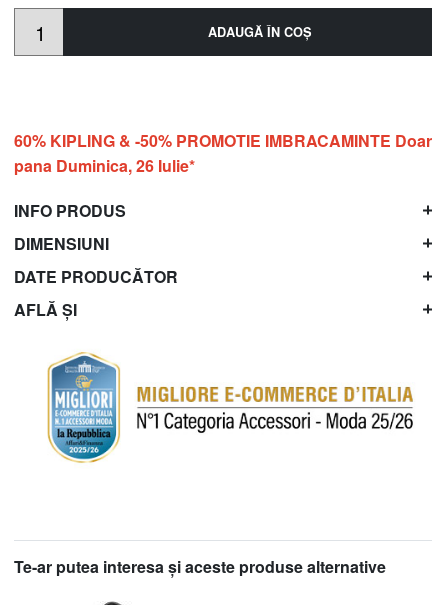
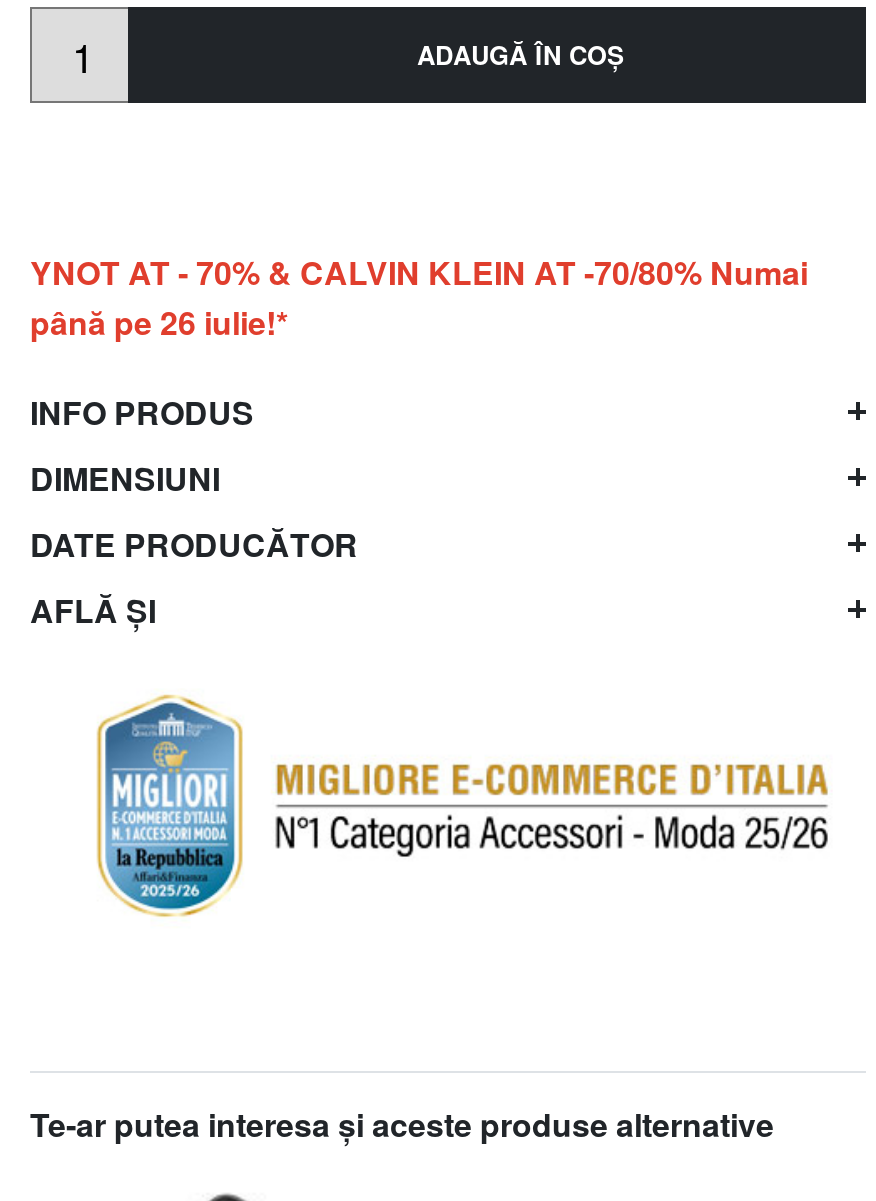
- 60% KIPLING & -50% PROMOTIE IMBRACAMINTE Doar
- pana Duminica, 26 Iulie*
+ YNOT AT - 70% & CALVIN KLEIN AT -70/80% Numai
+ până pe 26 iulie!*
